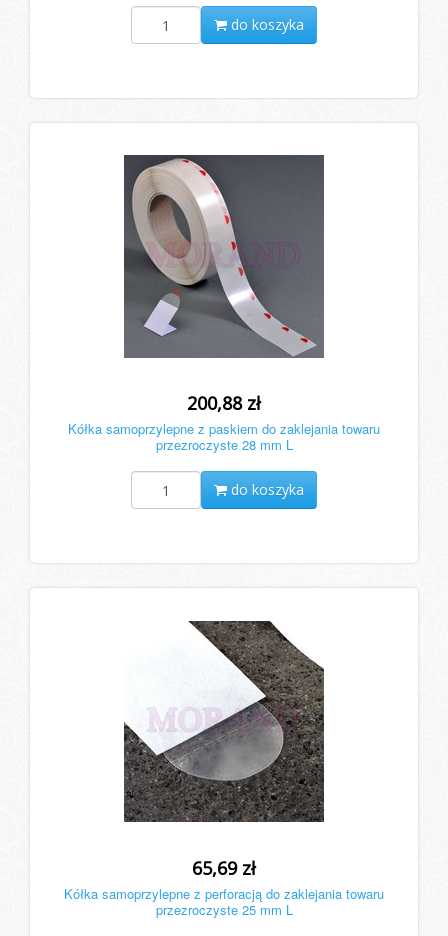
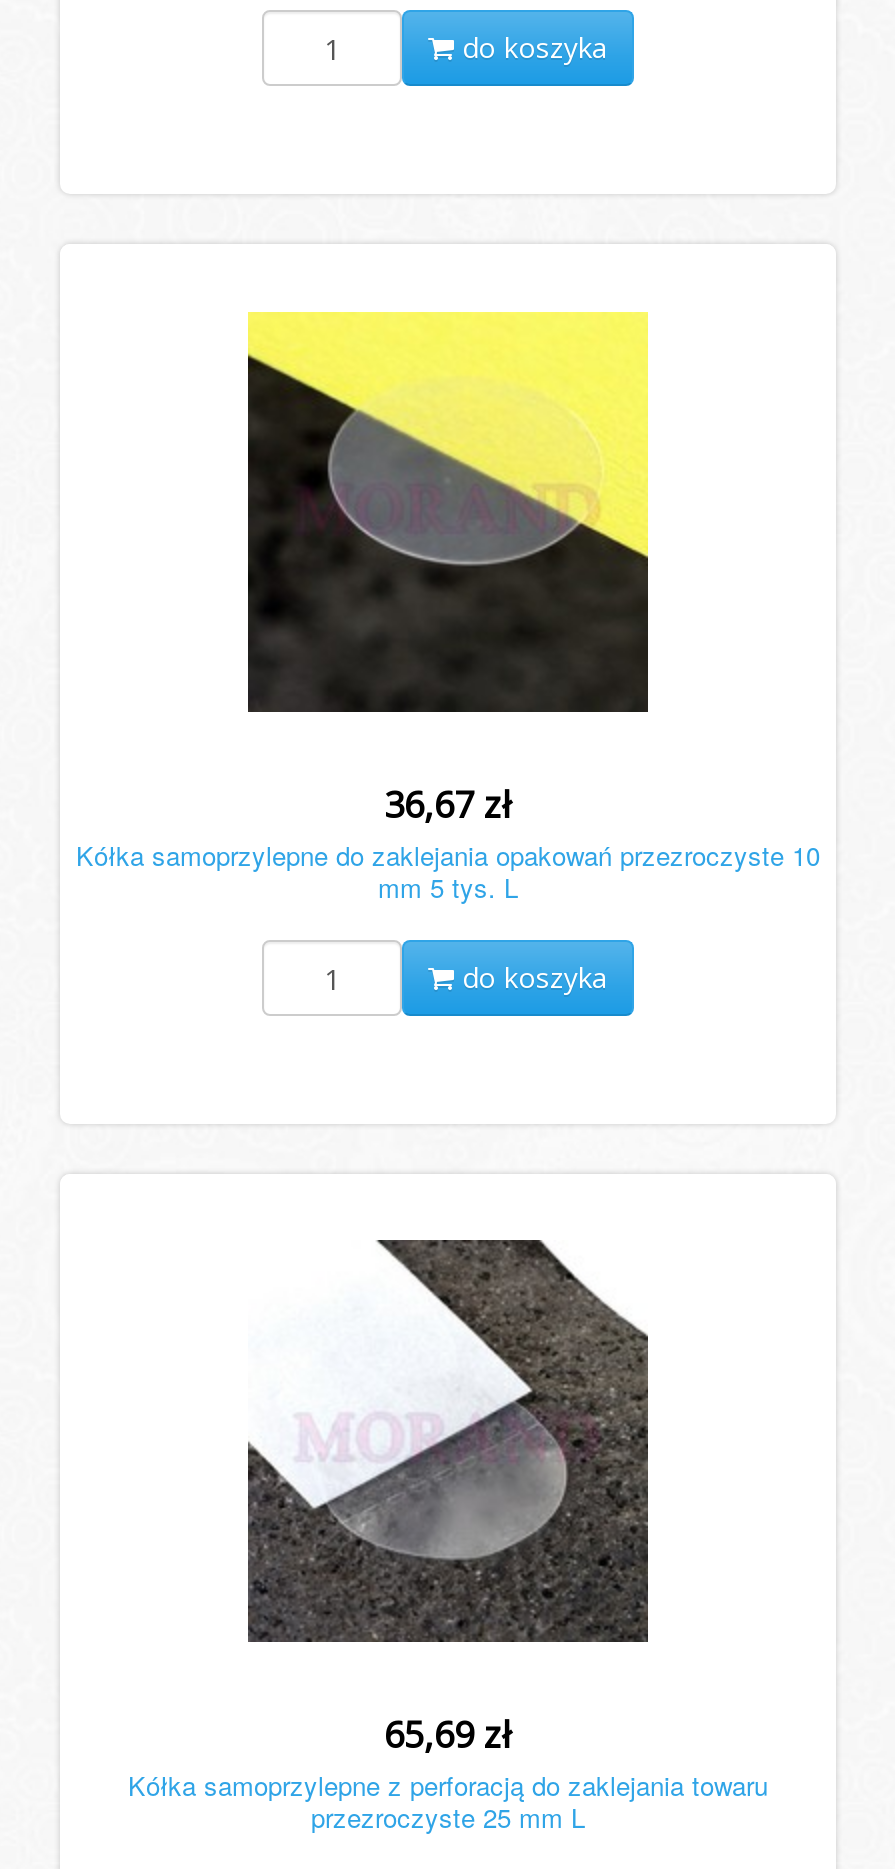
- [image]
- 200,88 zł
+ [image]
+ 36,67 zł

- Kółka samoprzylepne z paskiem do zaklejania towaru
+ Kółka samoprzylepne do zaklejania opakowań przezroczyste 10

- przezroczyste 28 mm L
+ mm 5 tys. L
